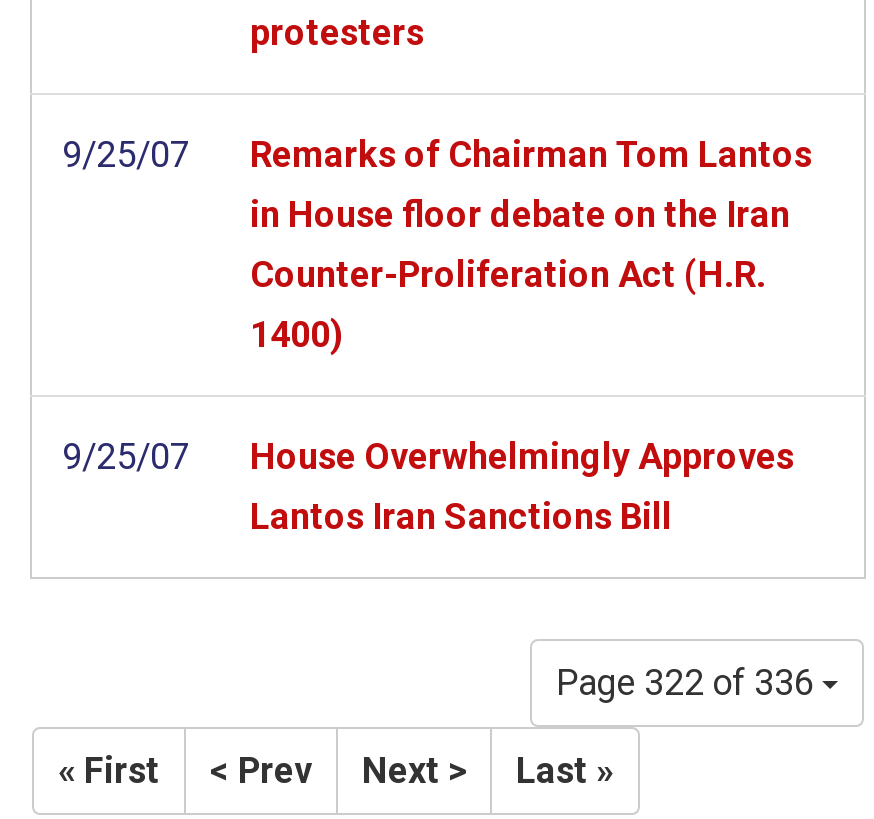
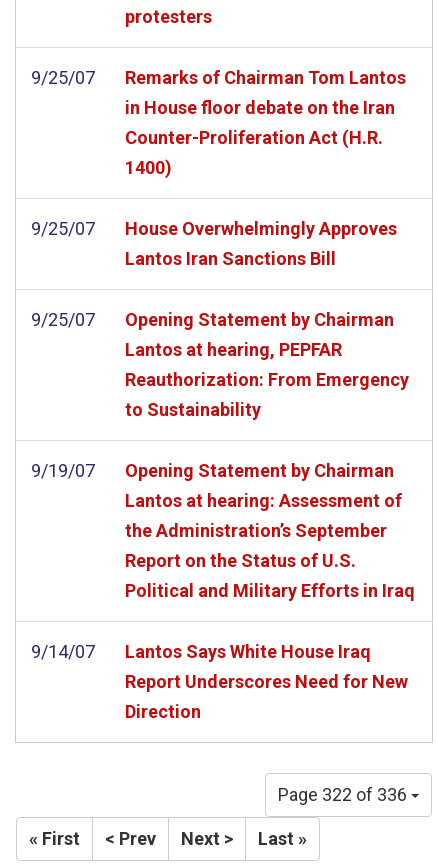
+ 9/25/07
+ Opening Statement by Chairman
+ Lantos at hearing, PEPFAR
+ Reauthorization: From Emergency
+ to Sustainability
+ 9/19/07
+ Opening Statement by Chairman
+ Lantos at hearing: Assessment of
+ the Administration’s September
+ Report on the Status of U.S.
+ Political and Military Efforts in Iraq
+ 9/14/07
+ Lantos Says White House Iraq
+ Report Underscores Need for New
+ Direction
